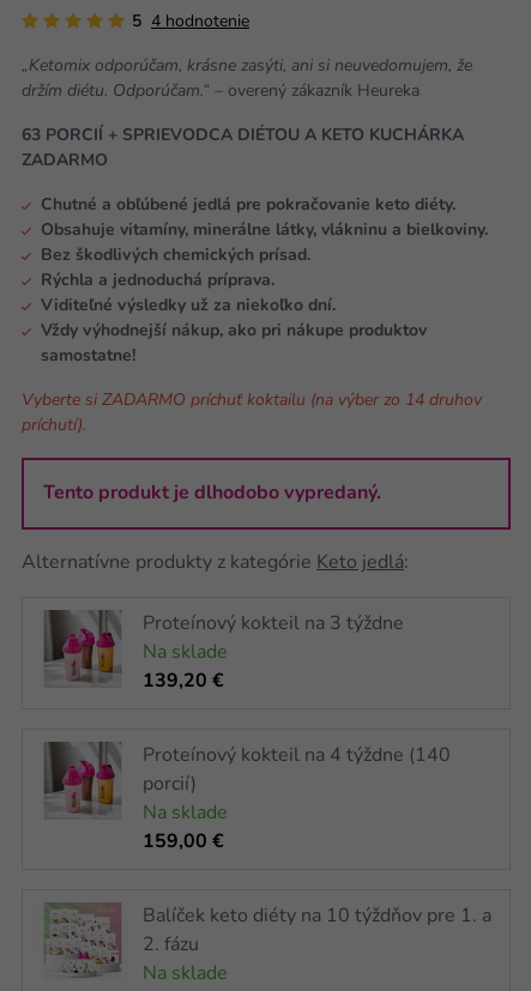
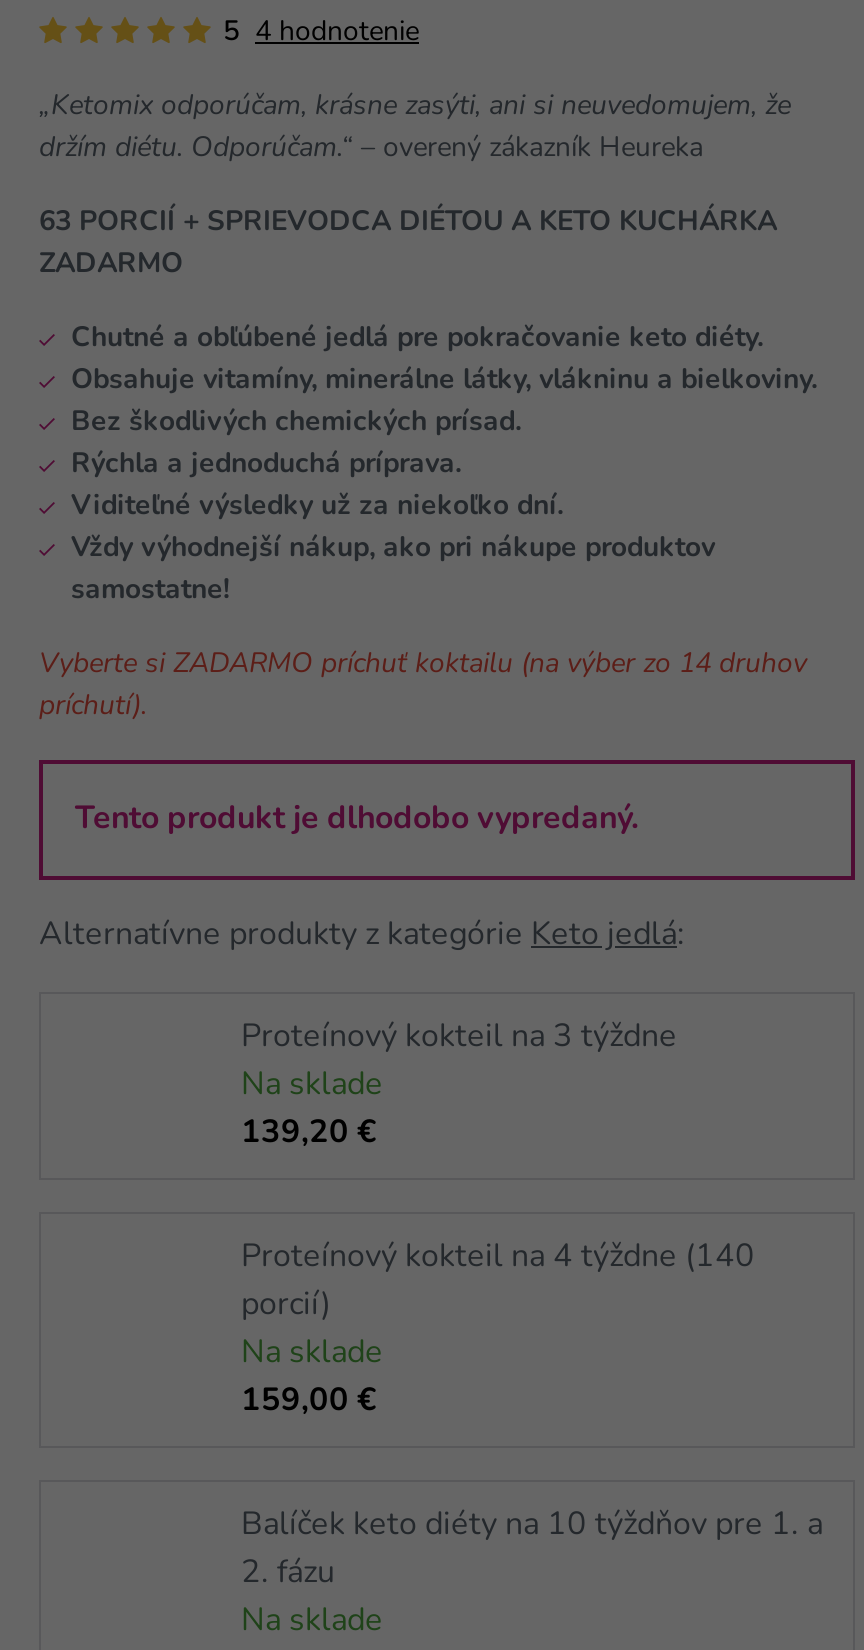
- [image]

- [image]

- [image]
